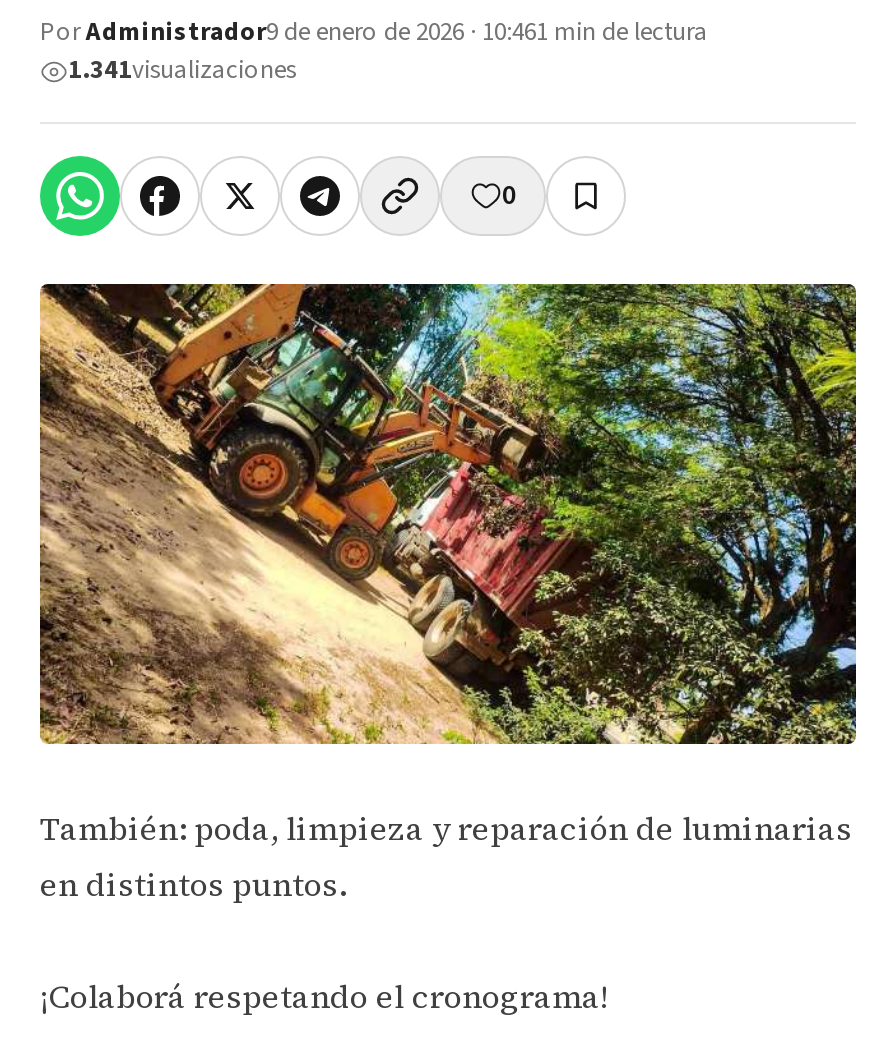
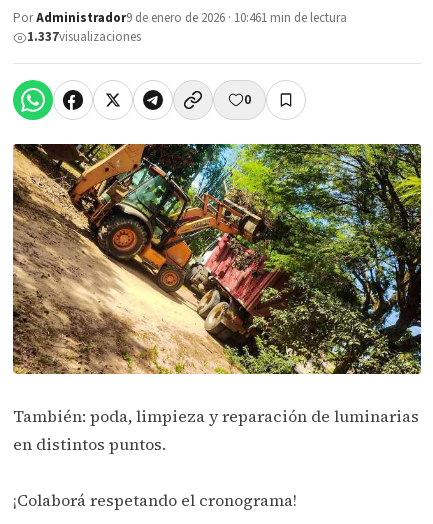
- 1.341visualizaciones
+ 1.337visualizaciones
